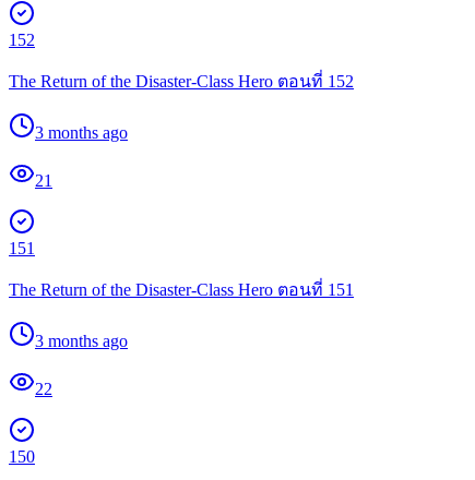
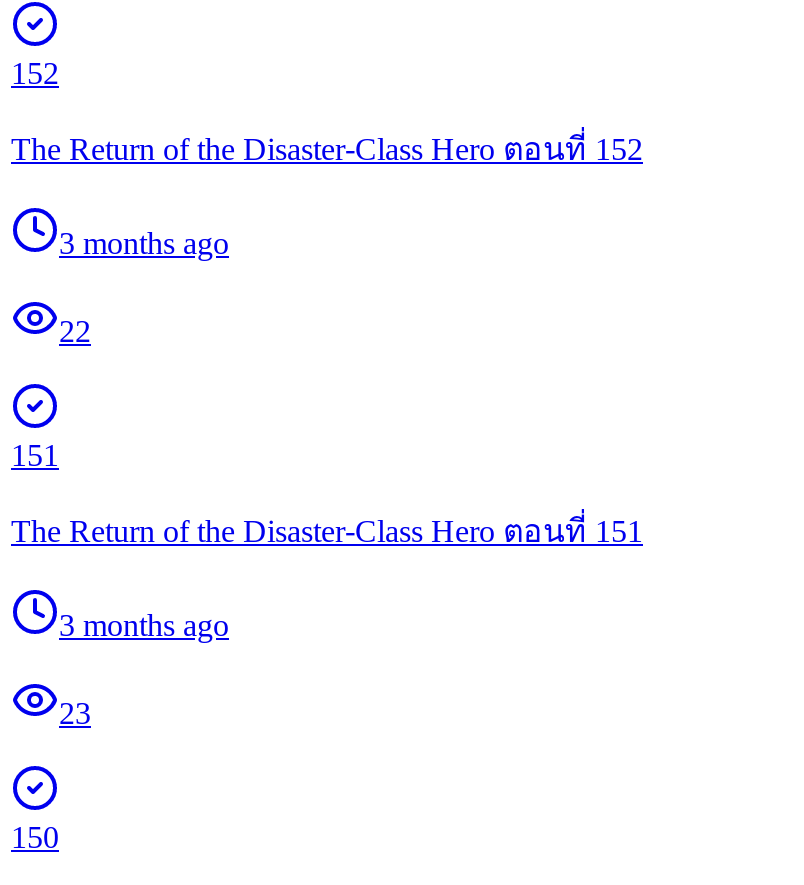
- 21
+ 22

- 22
+ 23
